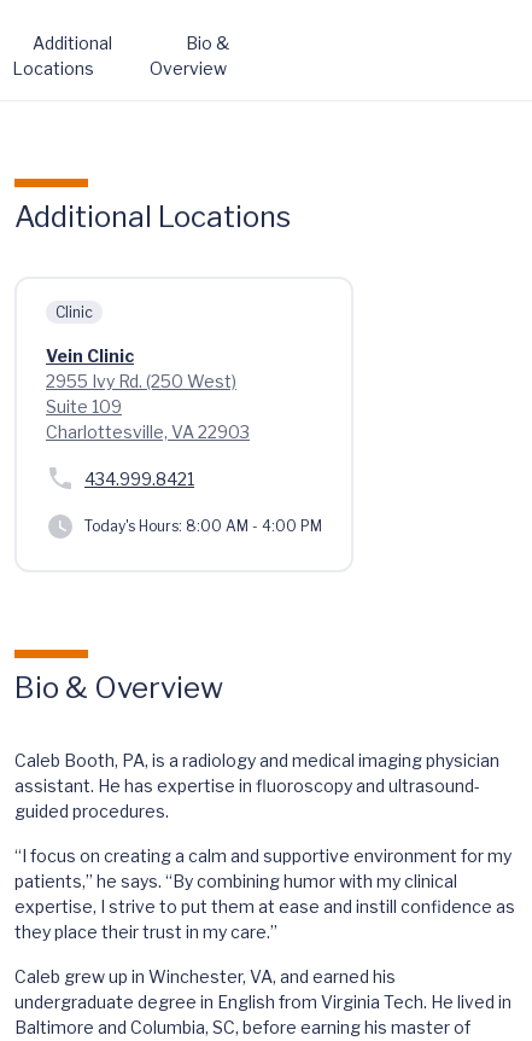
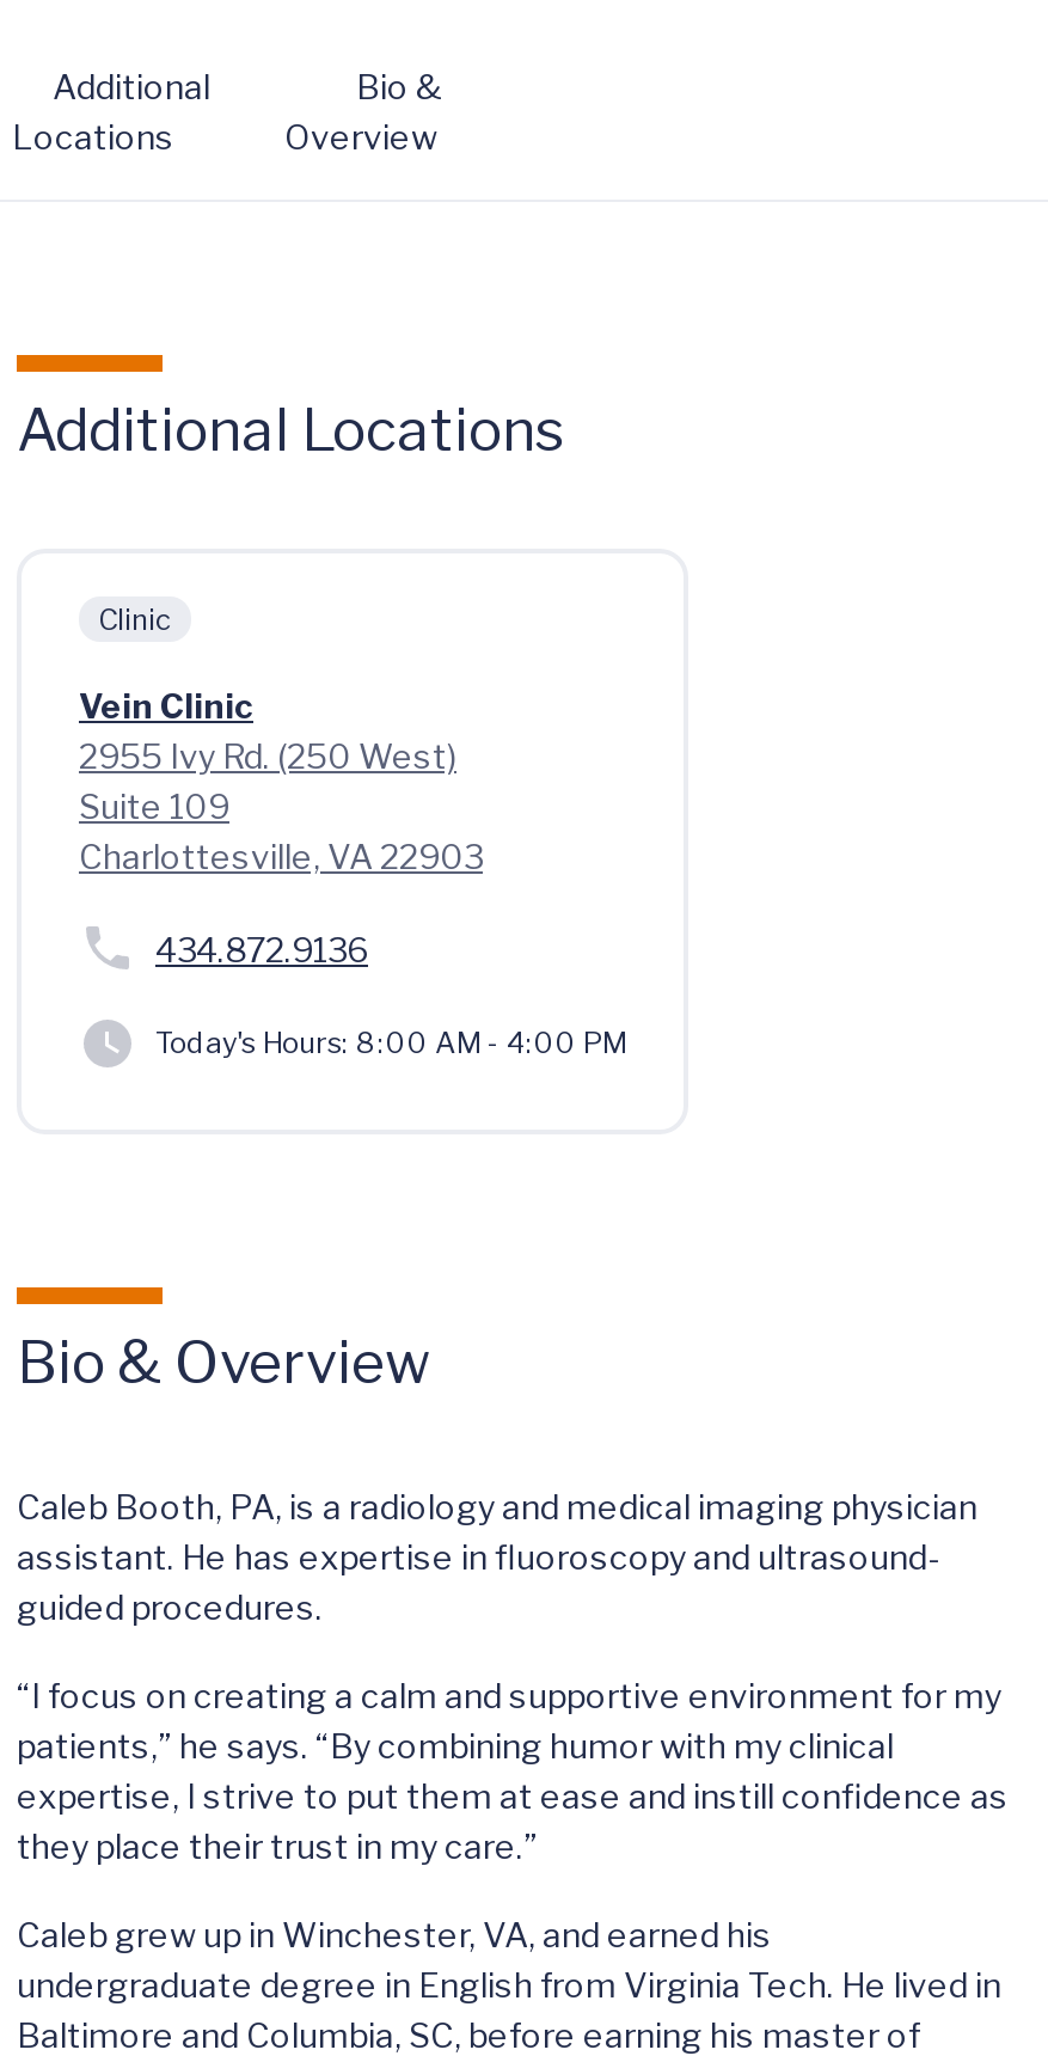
- 434.999.8421
+ 434.872.9136
